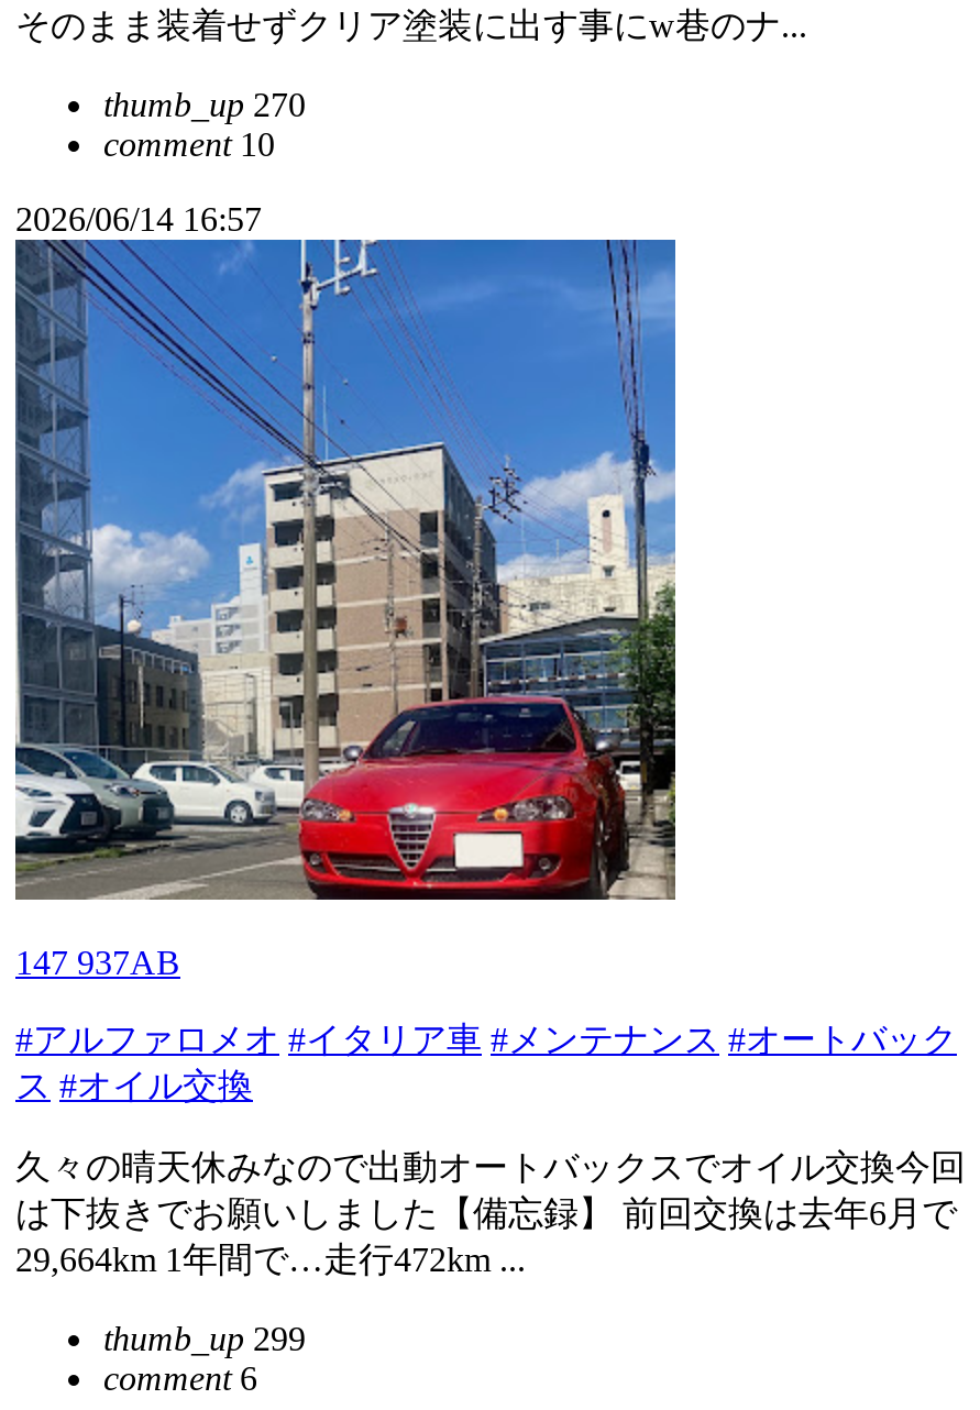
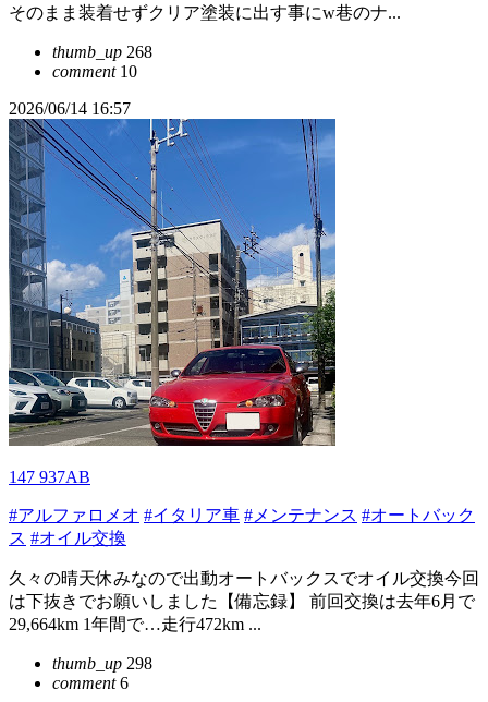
- thumb_up 270
+ thumb_up 268

- thumb_up 299
+ thumb_up 298
